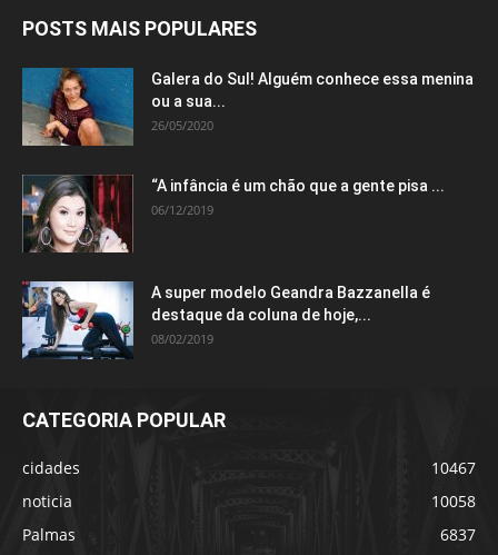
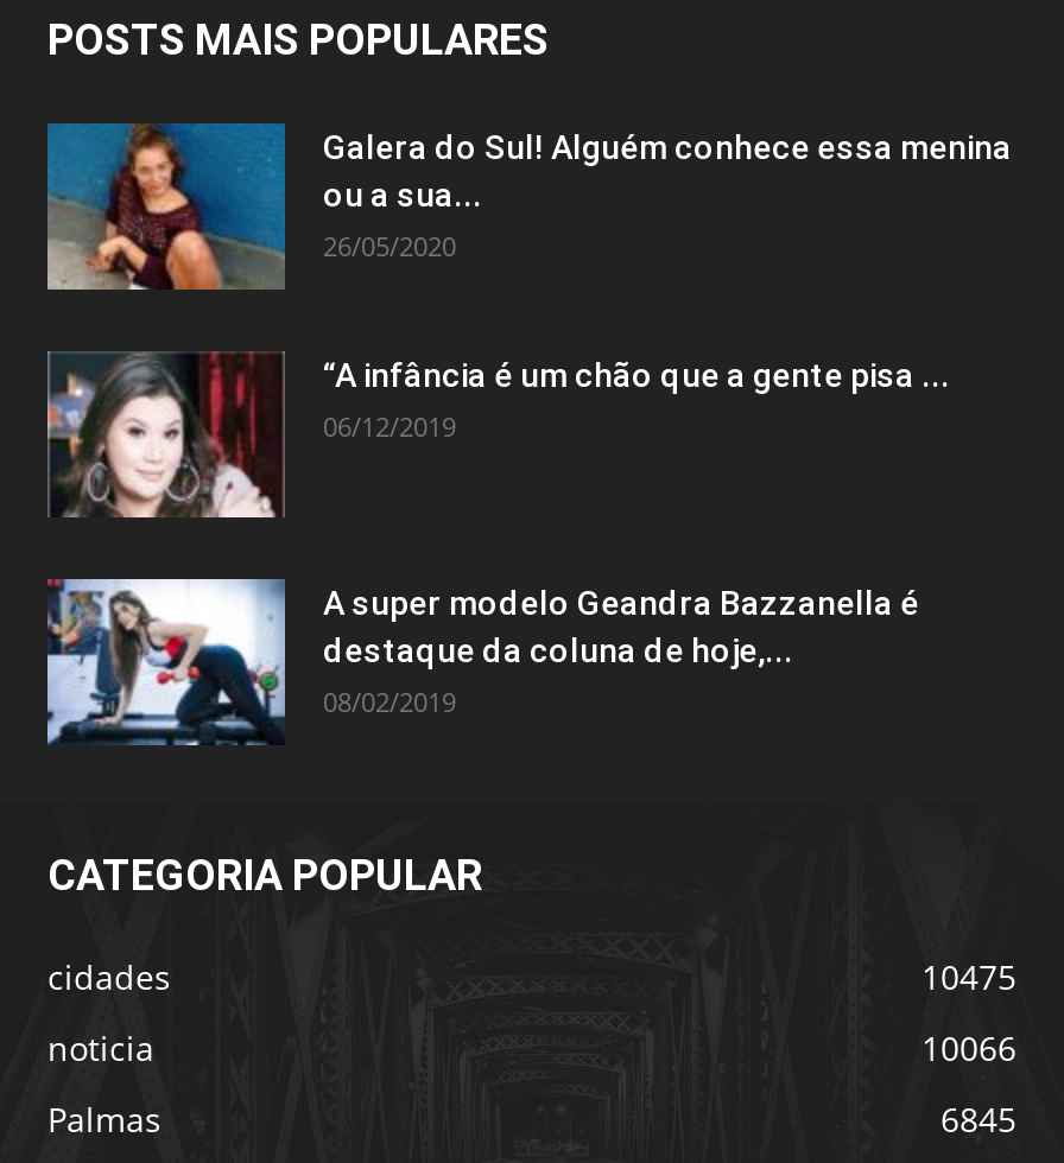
- 10467
+ 10475

- 10058
+ 10066

- 6837
+ 6845
